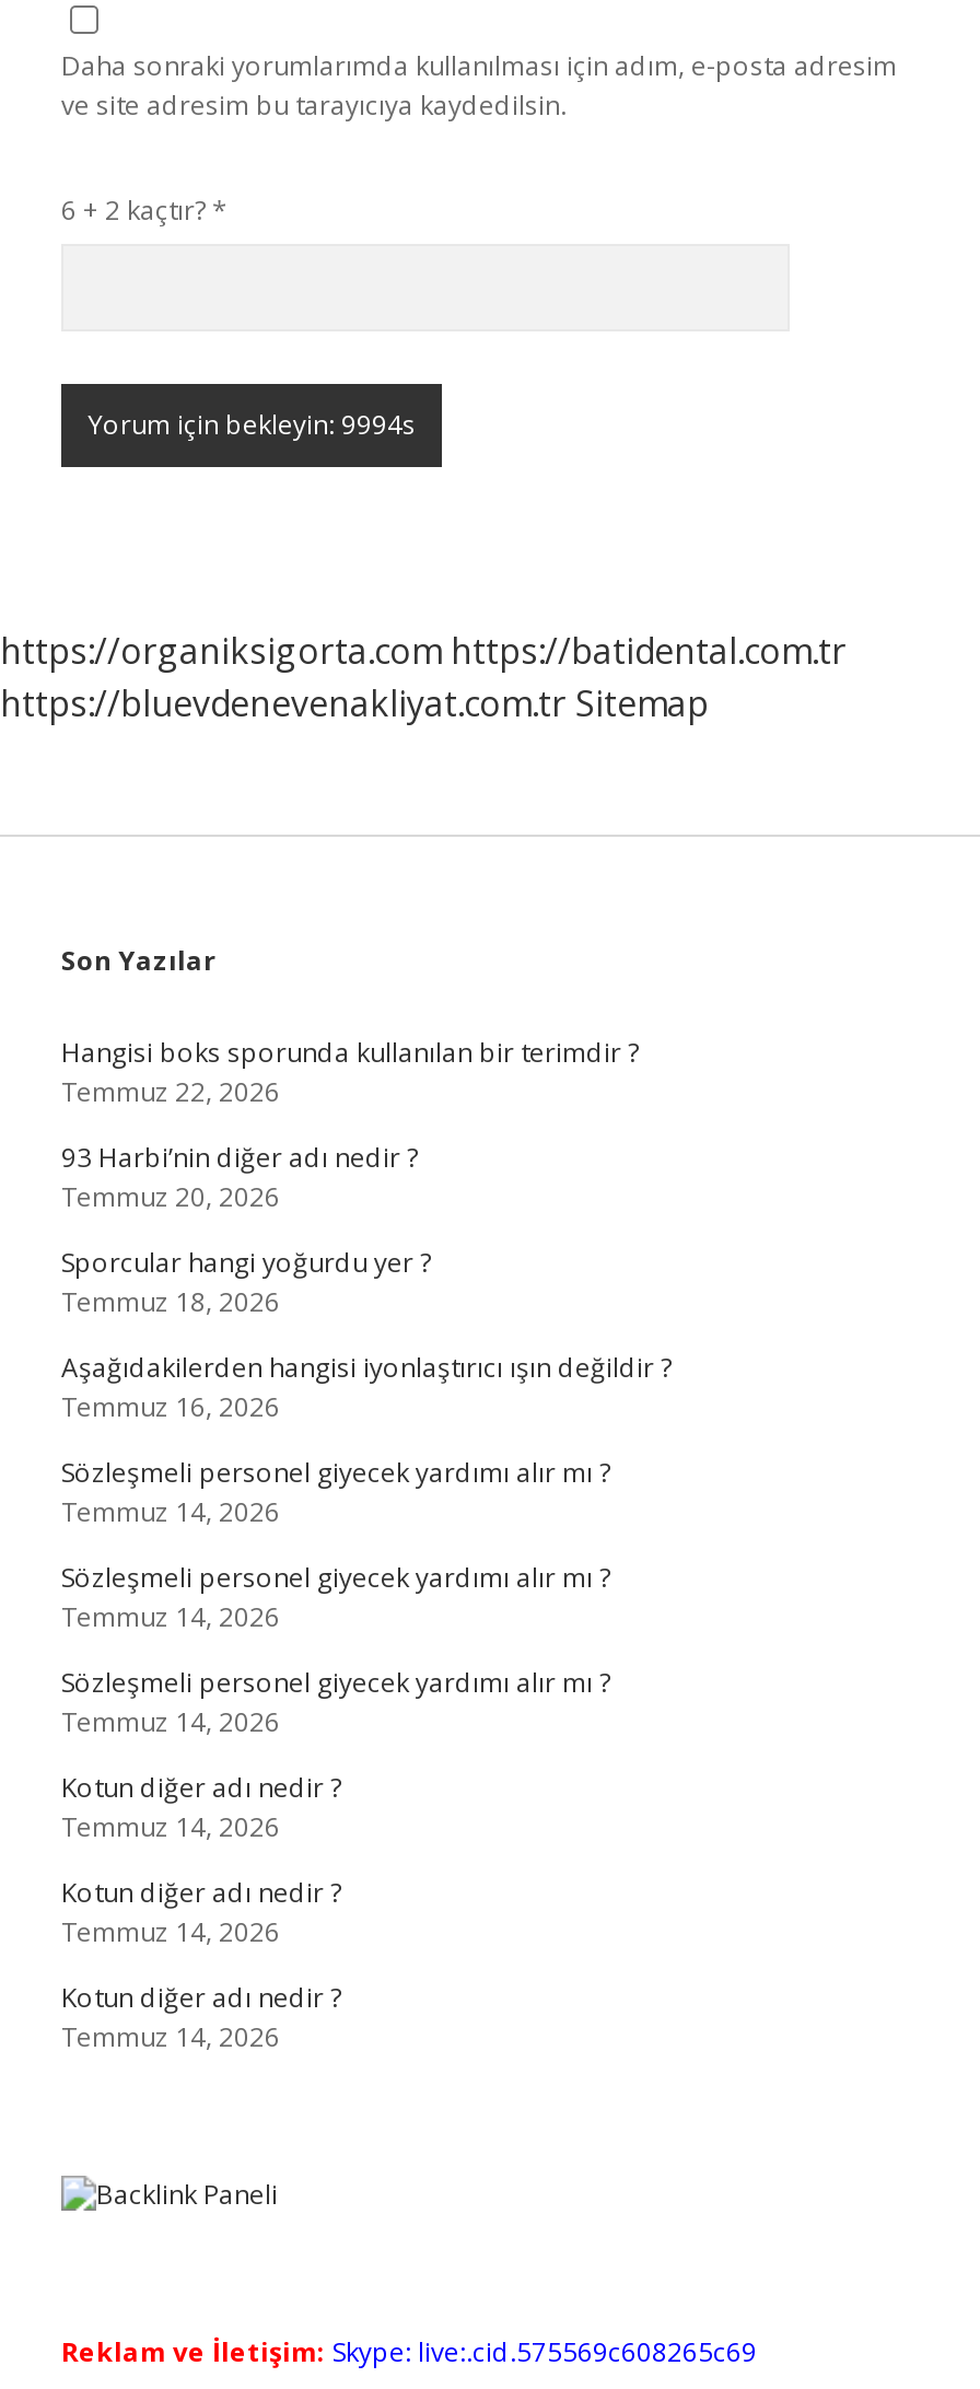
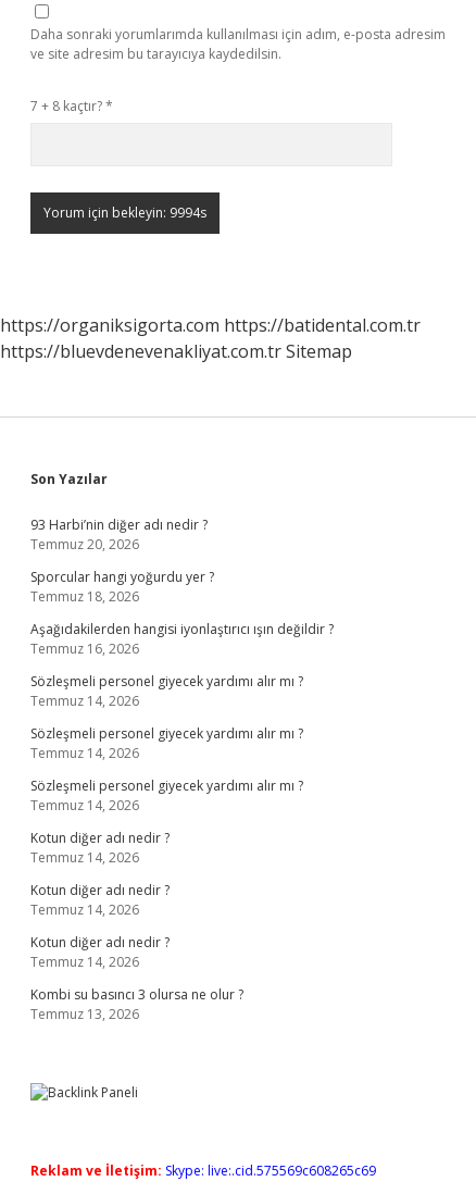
- 6 + 2 kaçtır? *
+ 7 + 8 kaçtır? *

- Hangisi boks sporunda kullanılan bir terimdir ?
- Temmuz 22, 2026

moved up: 93 Harbi’nin diğer adı nedir ? | Temmuz 20, 2026 | Sporcular hangi yoğurdu yer ? | ... | Kotun diğer adı nedir ? | Temmuz 14, 2026

+ Kombi su basıncı 3 olursa ne olur ?
+ Temmuz 13, 2026
